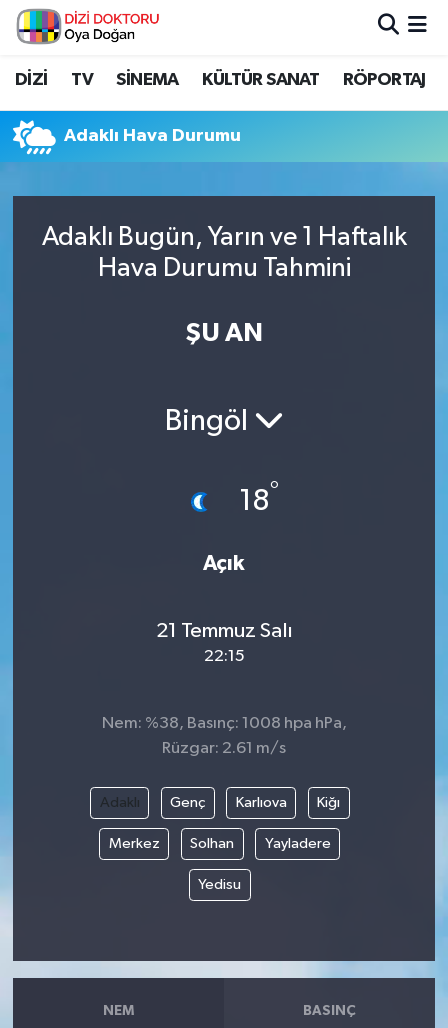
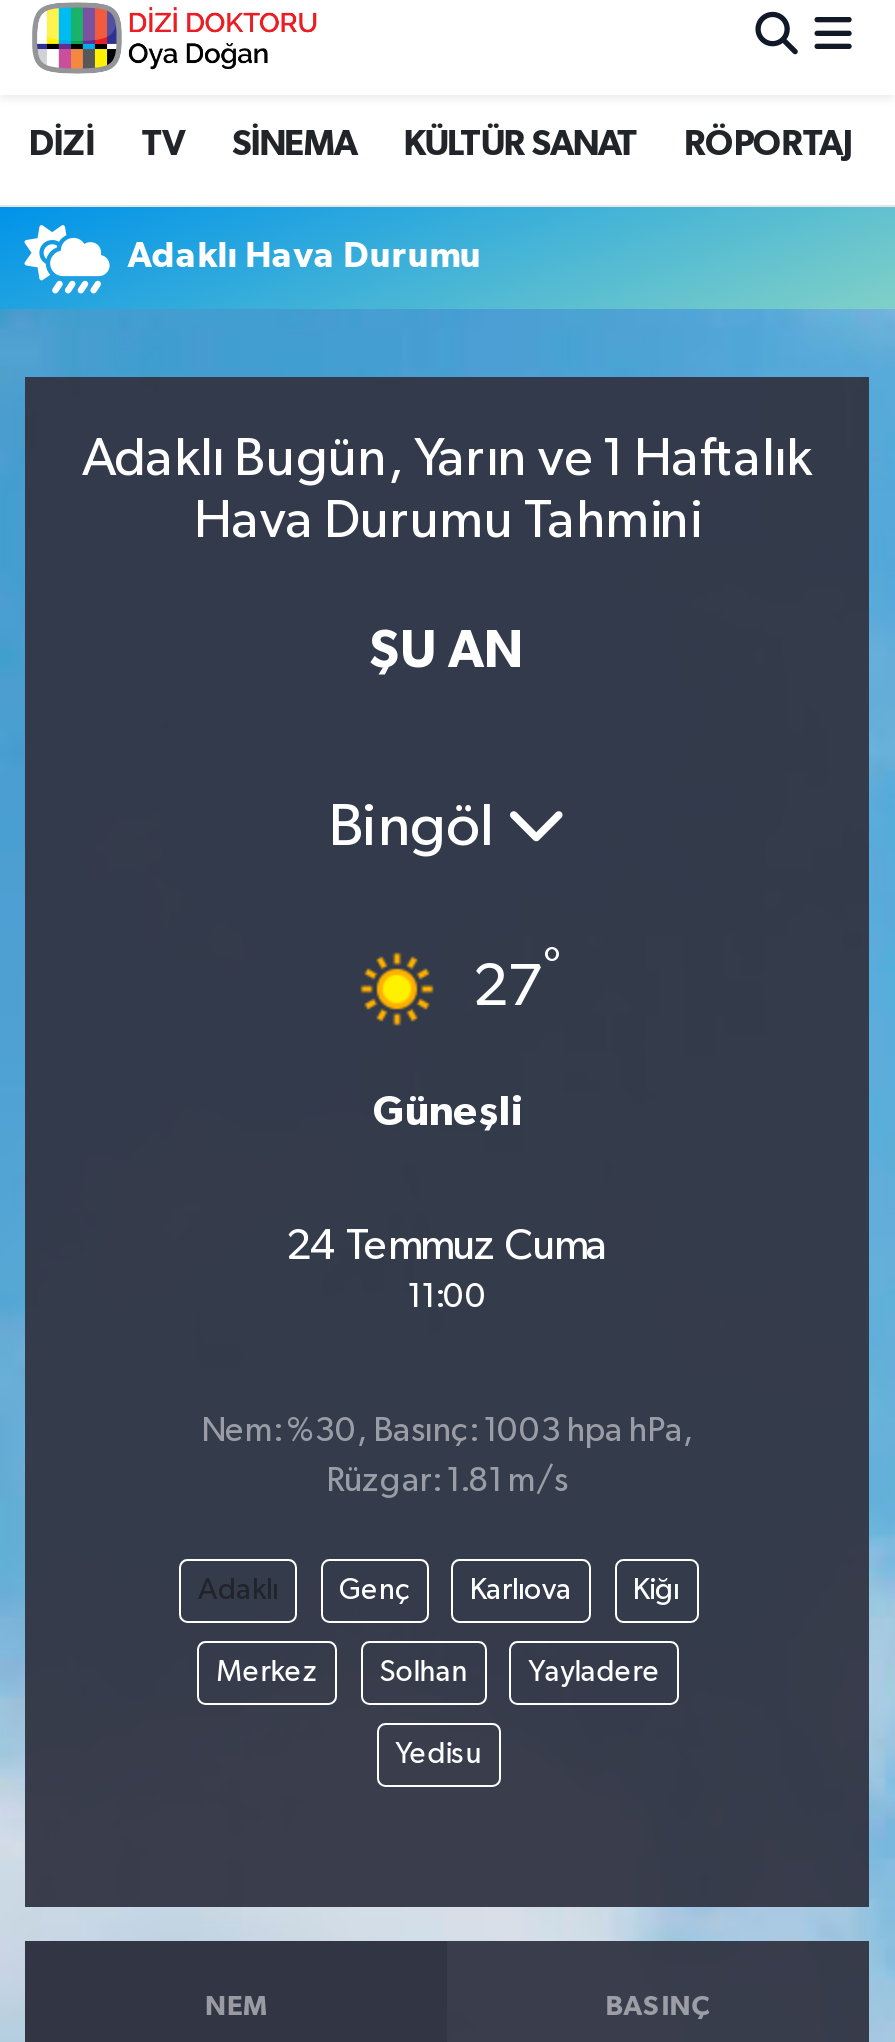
- [image]
- 18°
+ [image]
+ 27°

- Açık
+ Güneşli

- 21 Temmuz Salı
- 22:15
+ 24 Temmuz Cuma
+ 11:00

- Nem: %38, Basınç: 1008 hpa hPa,
+ Nem: %30, Basınç: 1003 hpa hPa,

- Rüzgar: 2.61 m/s
+ Rüzgar: 1.81 m/s
